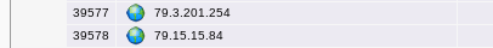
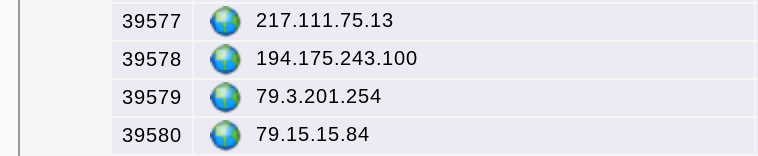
+ 217.111.75.13
+ 39578
+ 194.175.243.100
+ 39579

- 39578
+ 39580
